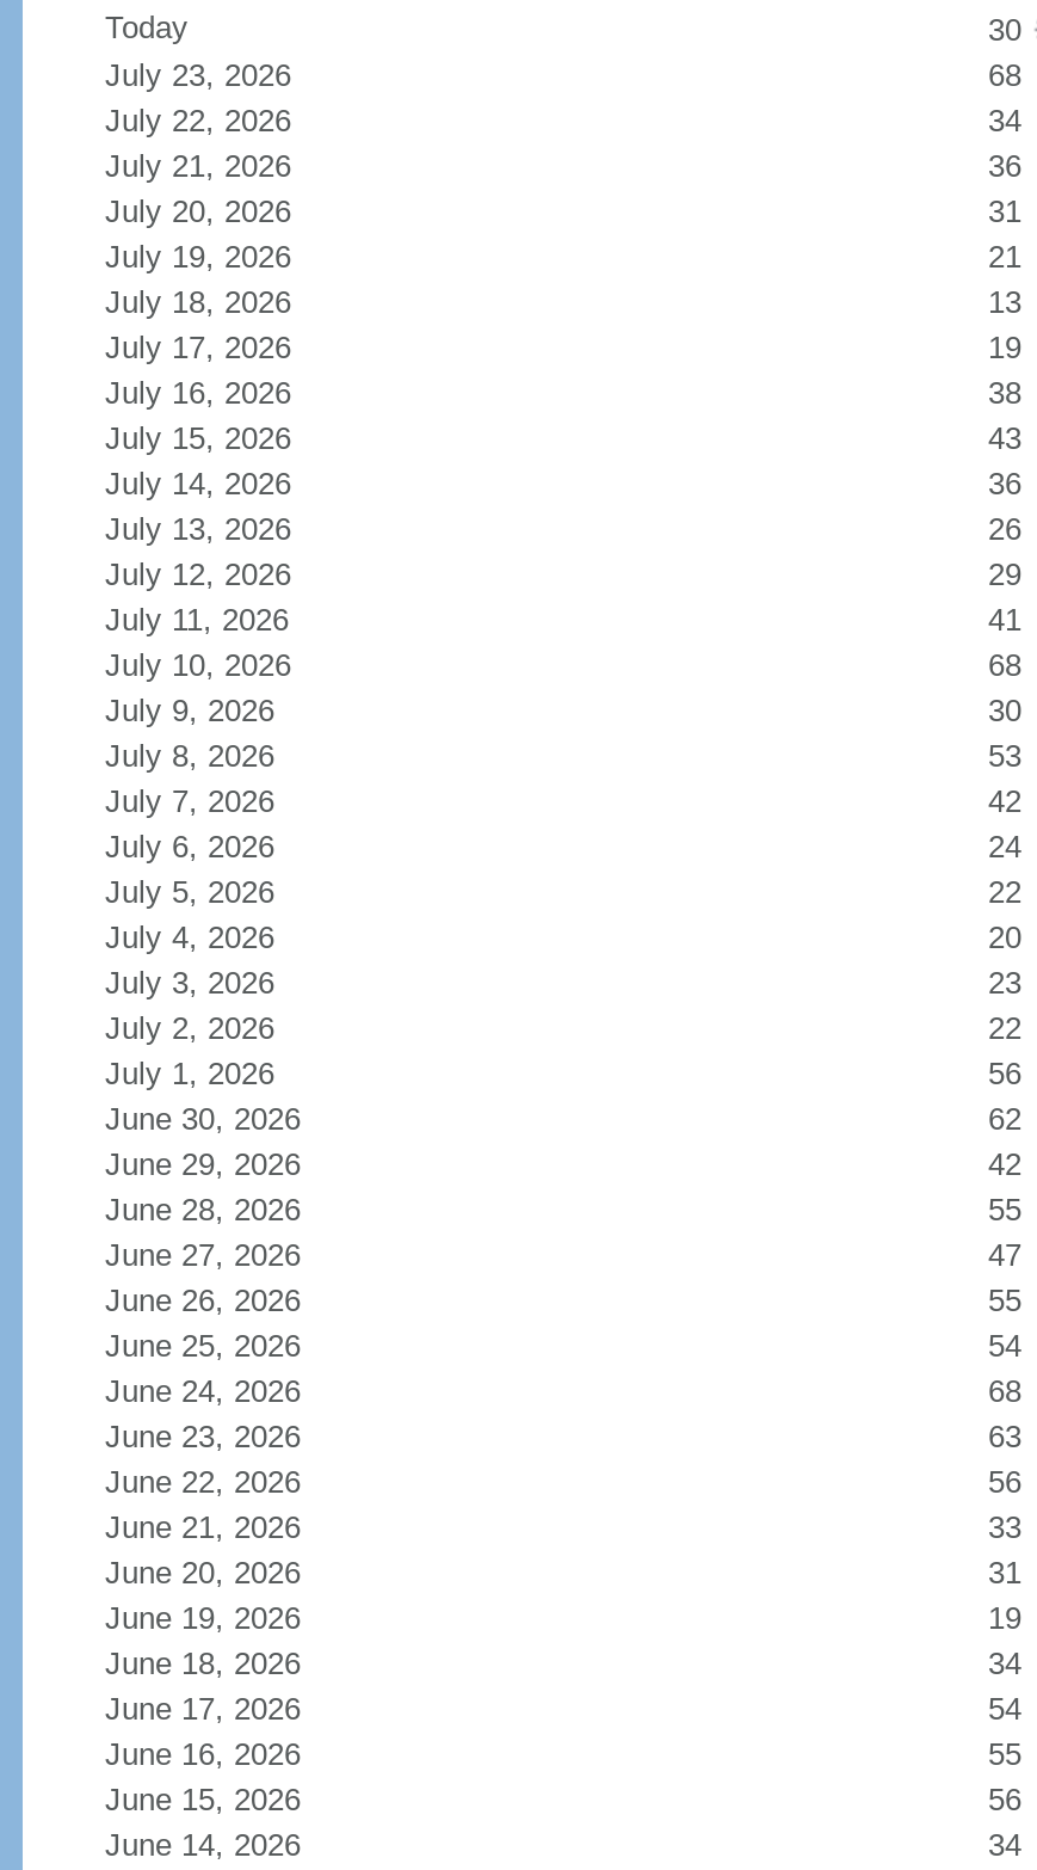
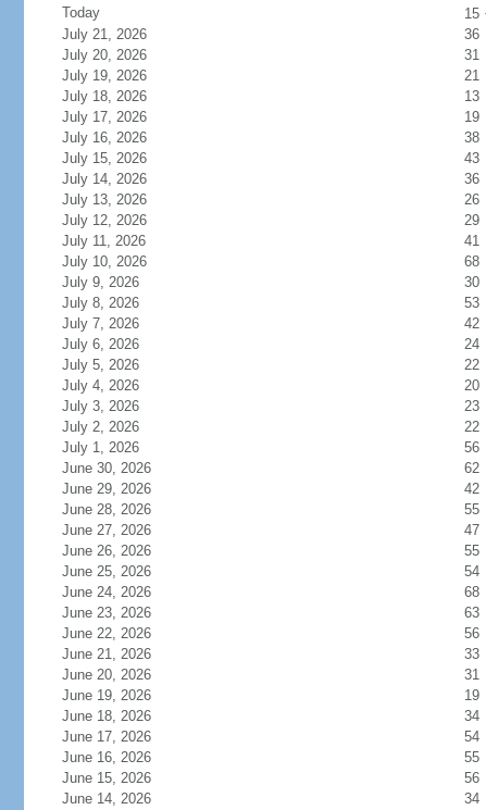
- 30
- July 23, 2026
- 68
- July 22, 2026
- 34
+ 15
